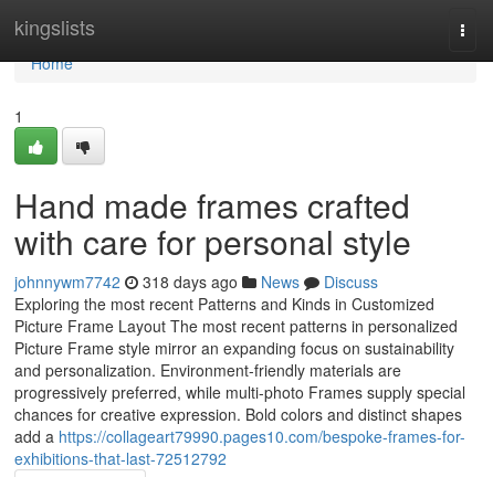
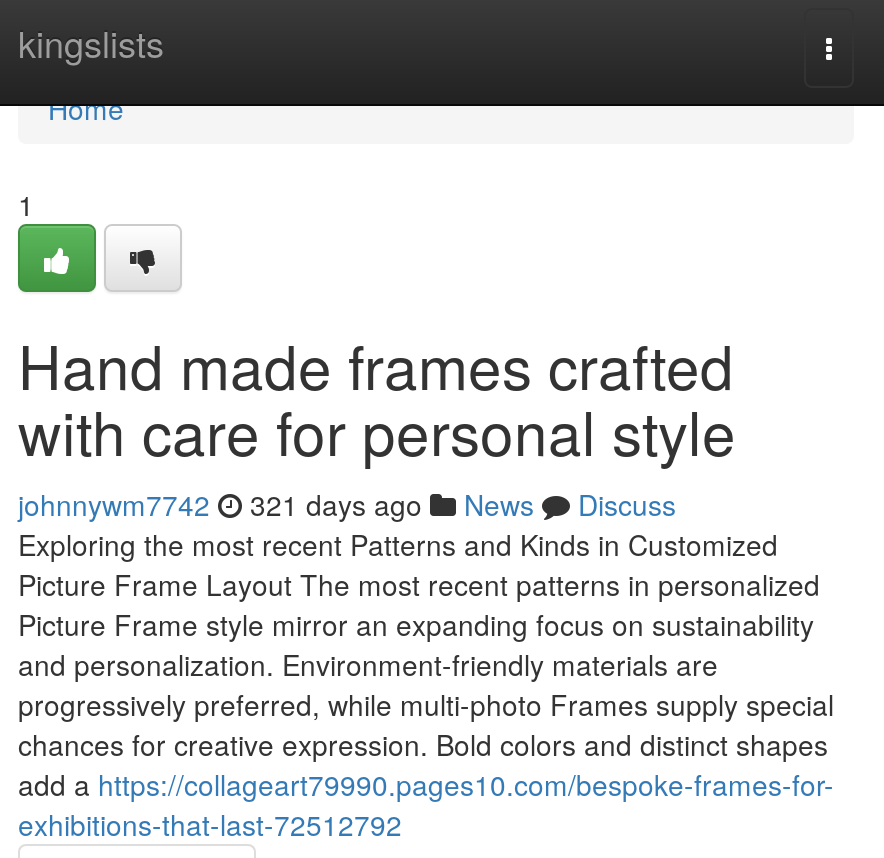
- johnnywm7742 318 days ago News Discuss
+ johnnywm7742 321 days ago News Discuss
